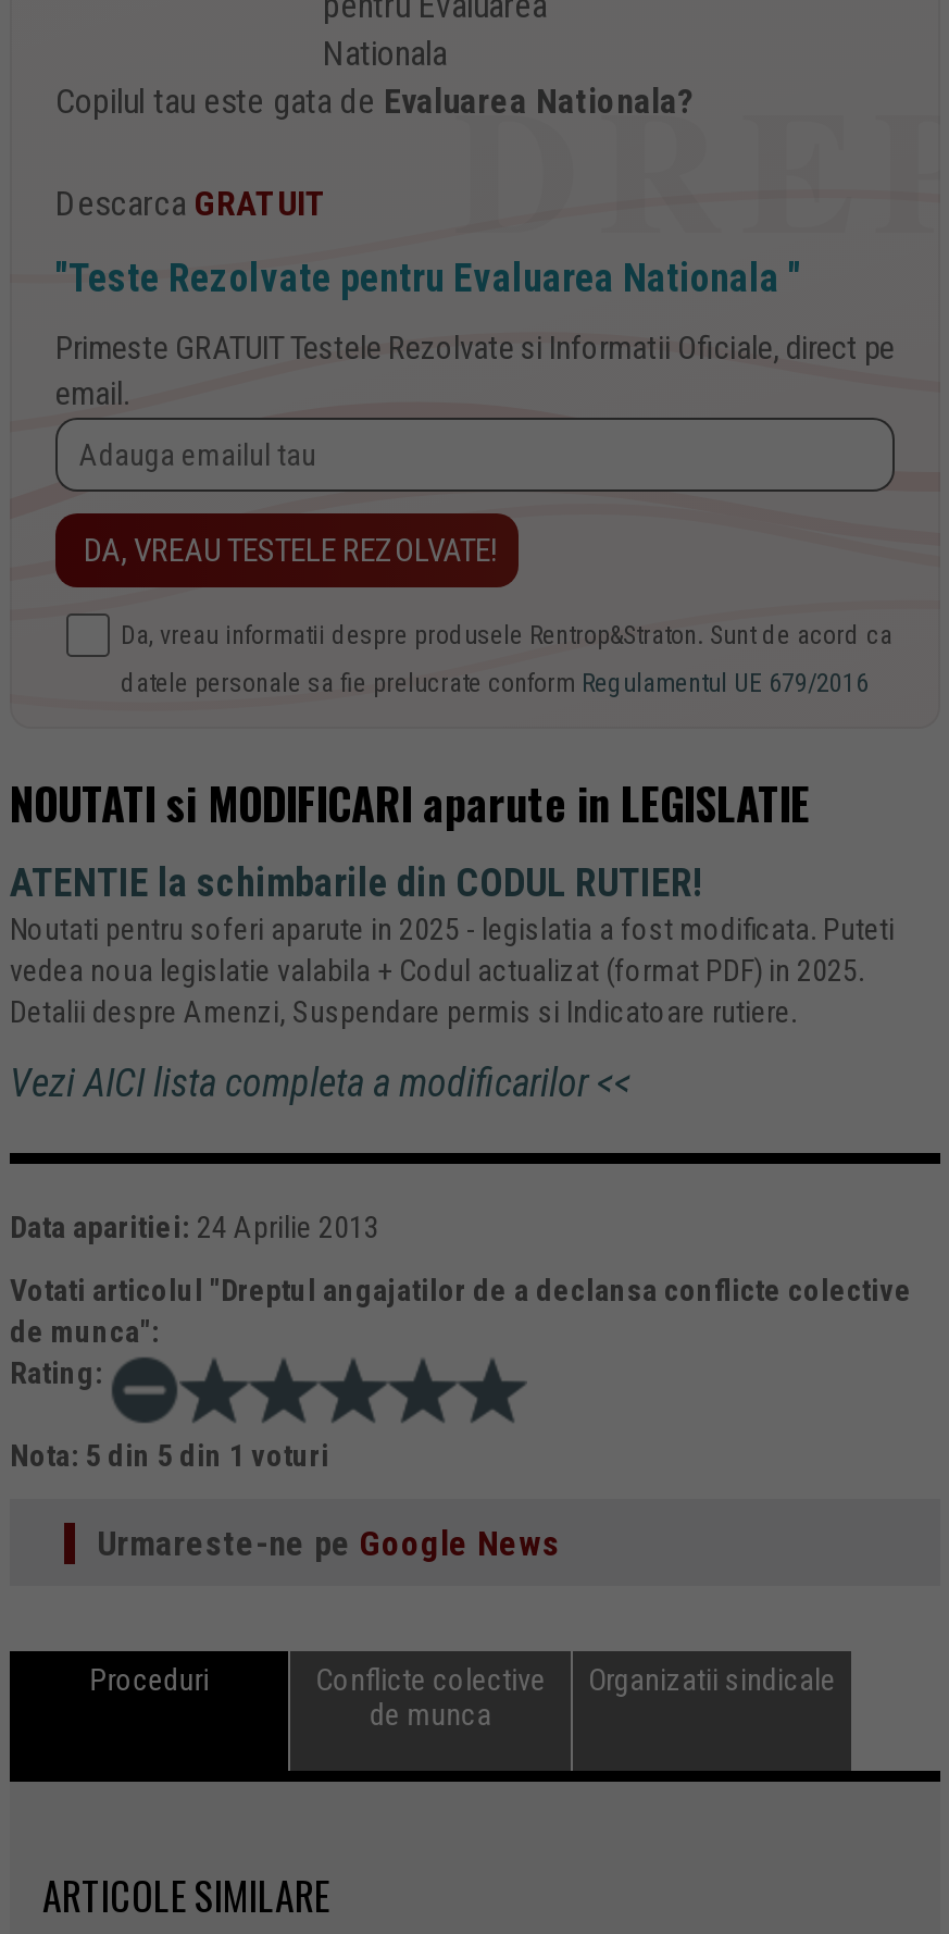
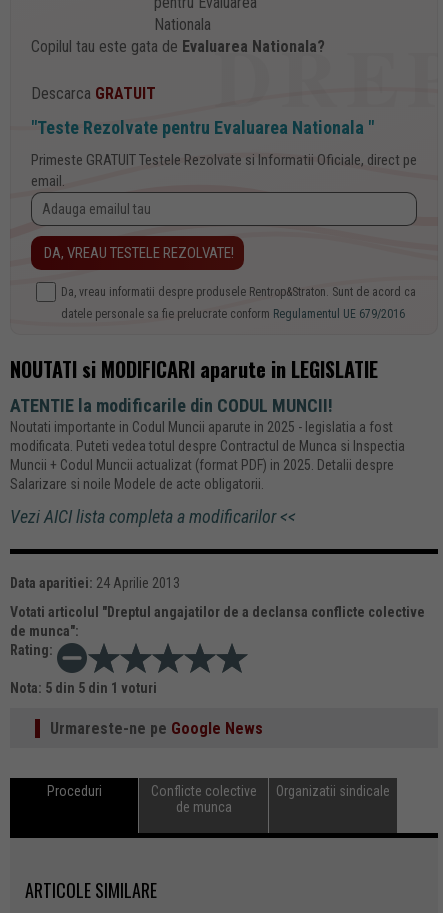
- ATENTIE la schimbarile din CODUL RUTIER!
- Noutati pentru soferi aparute in 2025 - legislatia a fost modificata. Puteti
- vedea noua legislatie valabila + Codul actualizat (format PDF) in 2025.
- Detalii despre Amenzi, Suspendare permis si Indicatoare rutiere.
+ ATENTIE la modificarile din CODUL MUNCII!
+ Noutati importante in Codul Muncii aparute in 2025 - legislatia a fost
+ modificata. Puteti vedea totul despre Contractul de Munca si Inspectia
+ Muncii + Codul Muncii actualizat (format PDF) in 2025. Detalii despre
+ Salarizare si noile Modele de acte obligatorii.
